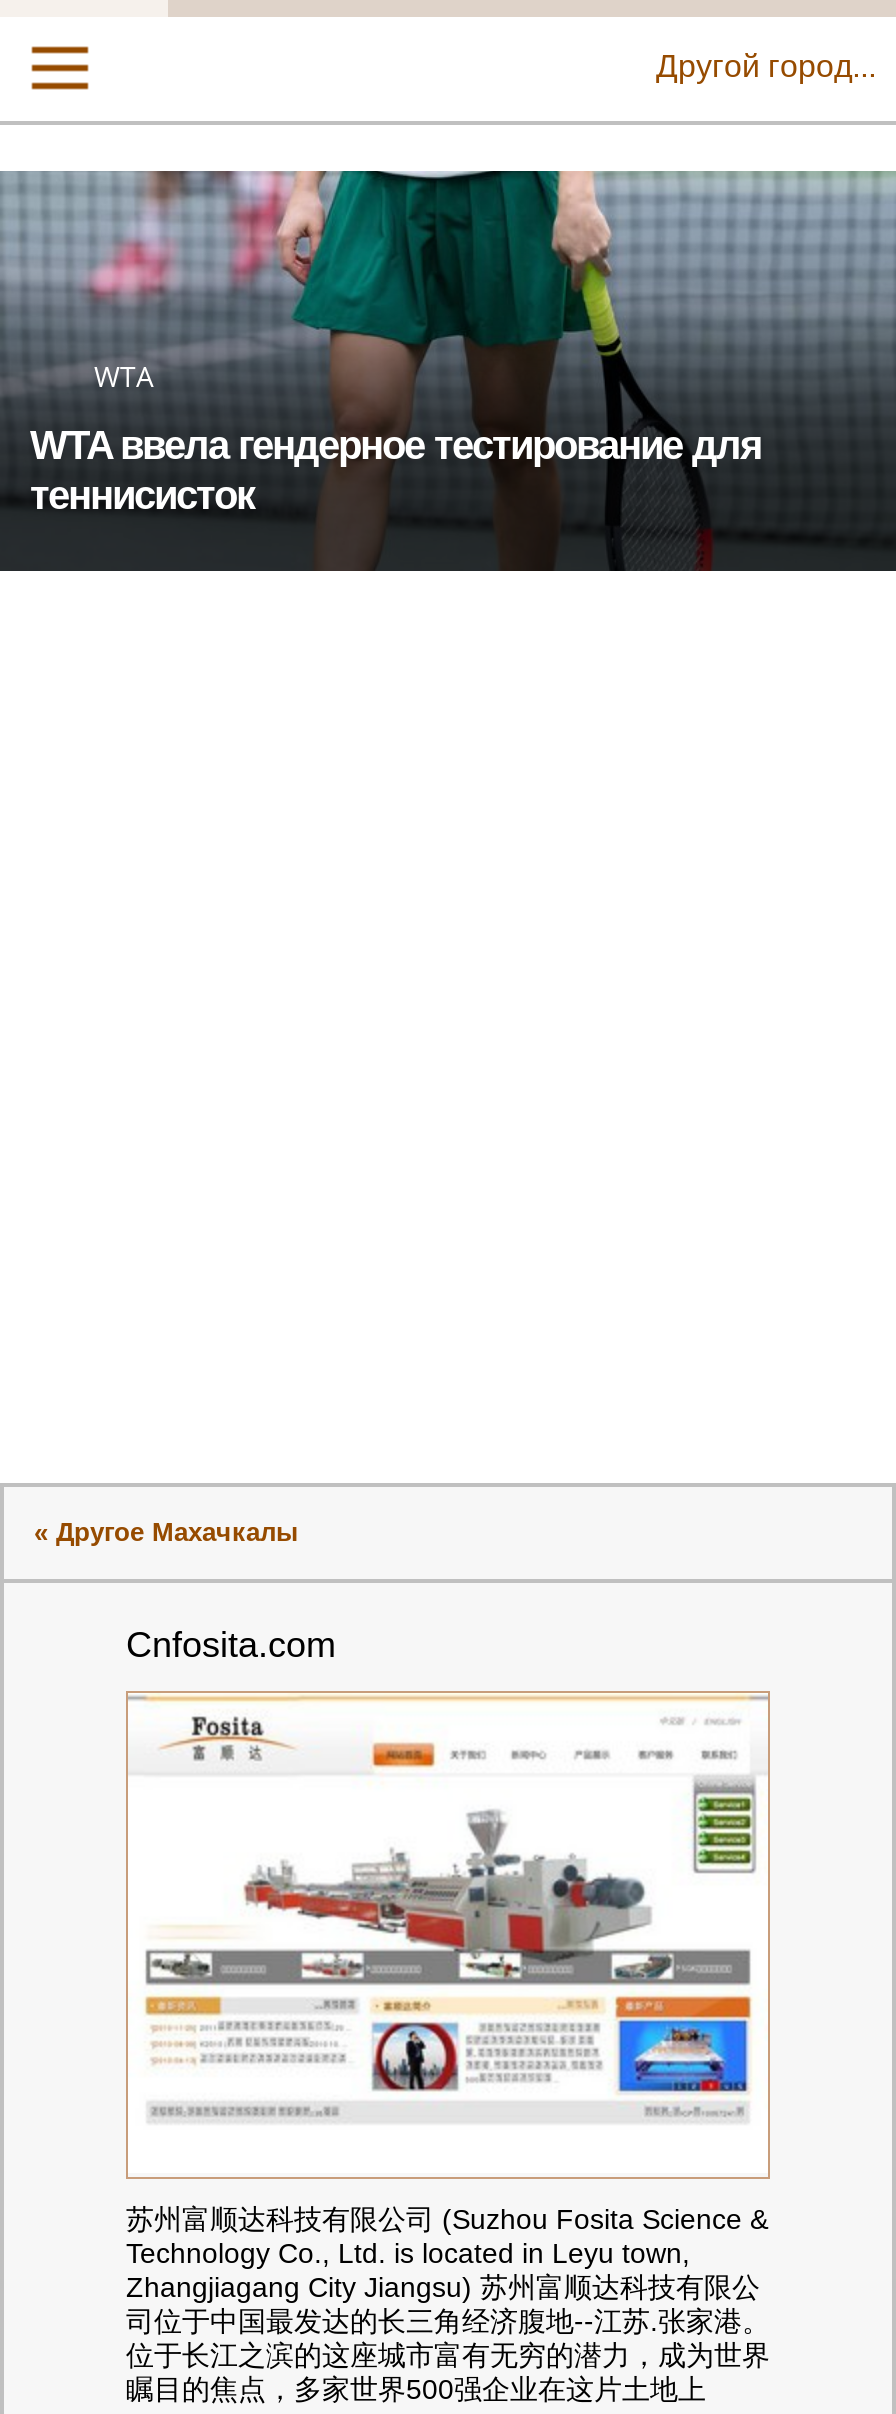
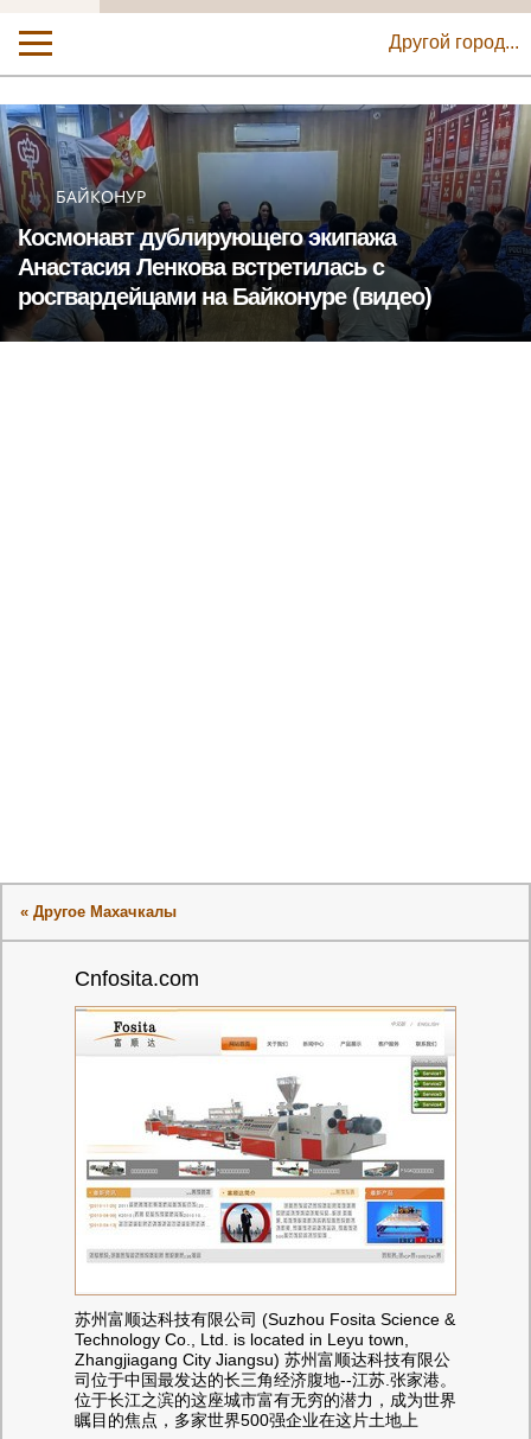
- [image]
- WTA
+ [image]
+ БАЙКОНУР

- WTA ввела гендерное тестирование для
- теннисисток
+ Космонавт дублирующего экипажа
+ Анастасия Ленкова встретилась с
+ росгвардейцами на Байконуре (видео)
